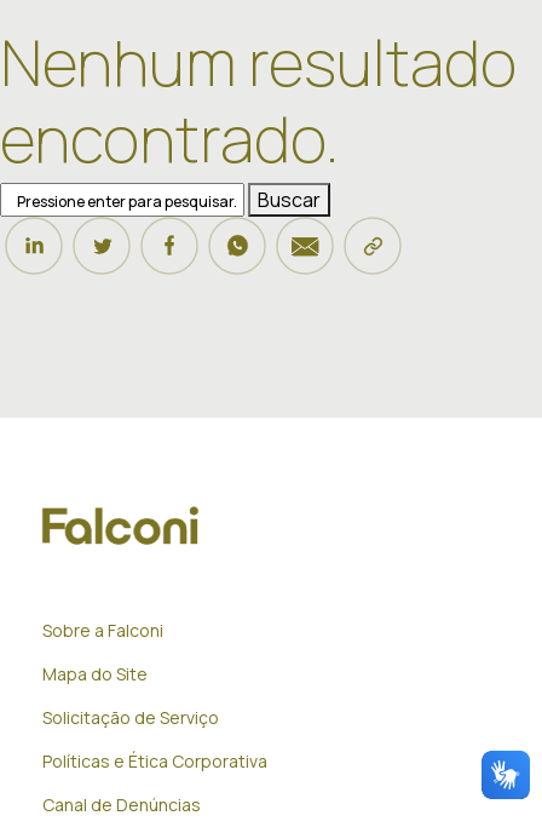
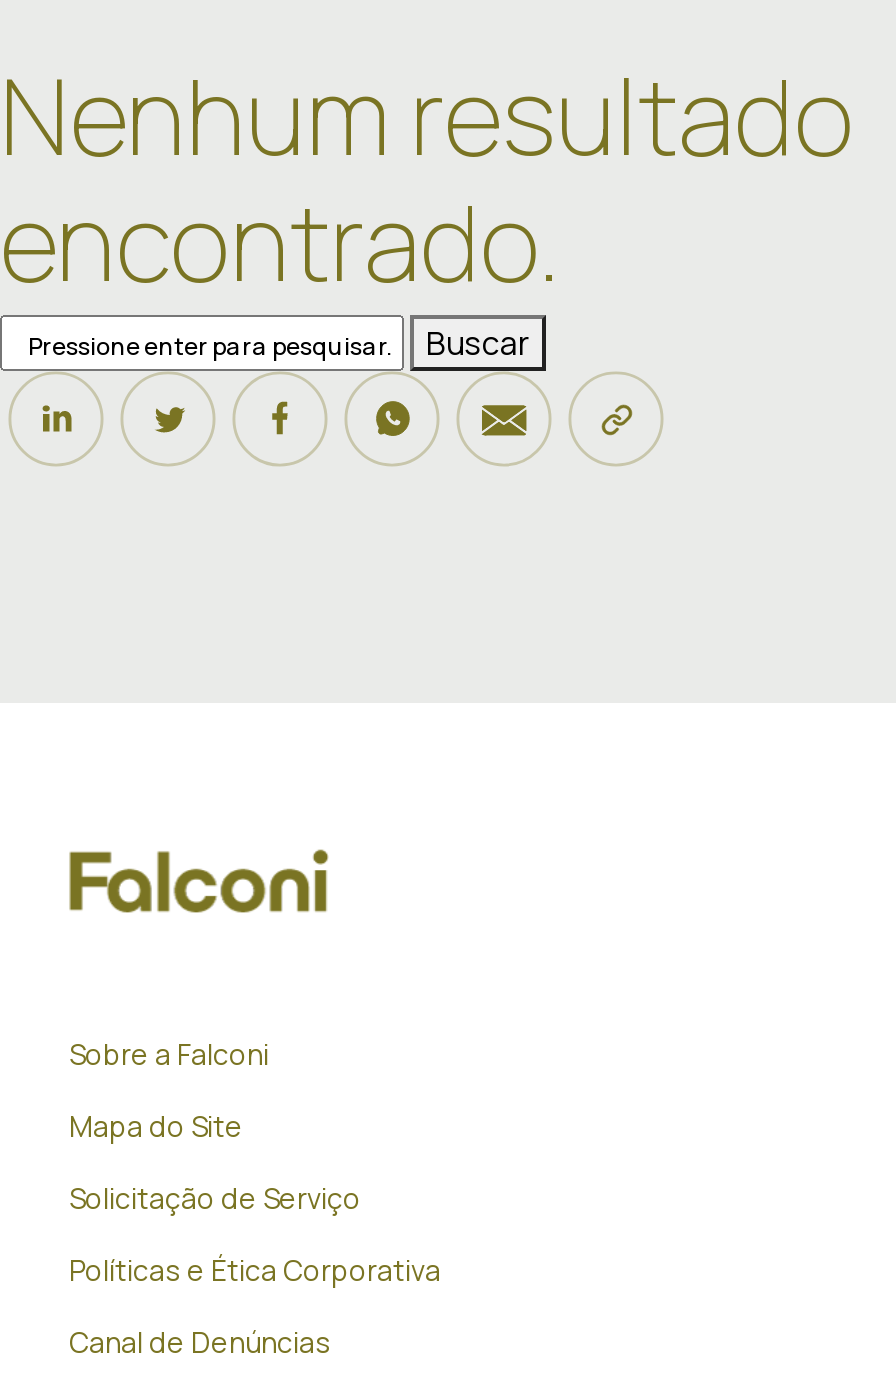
- [image]
